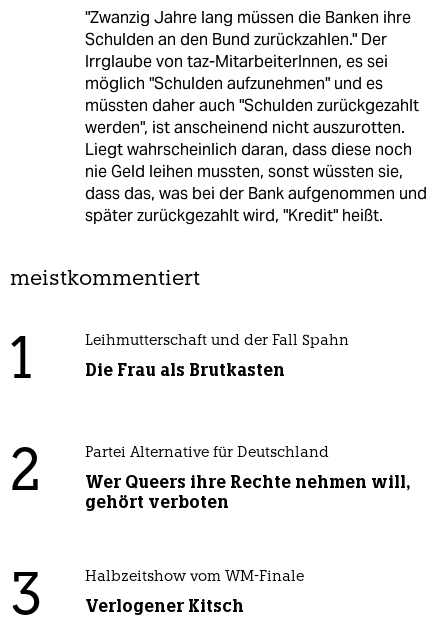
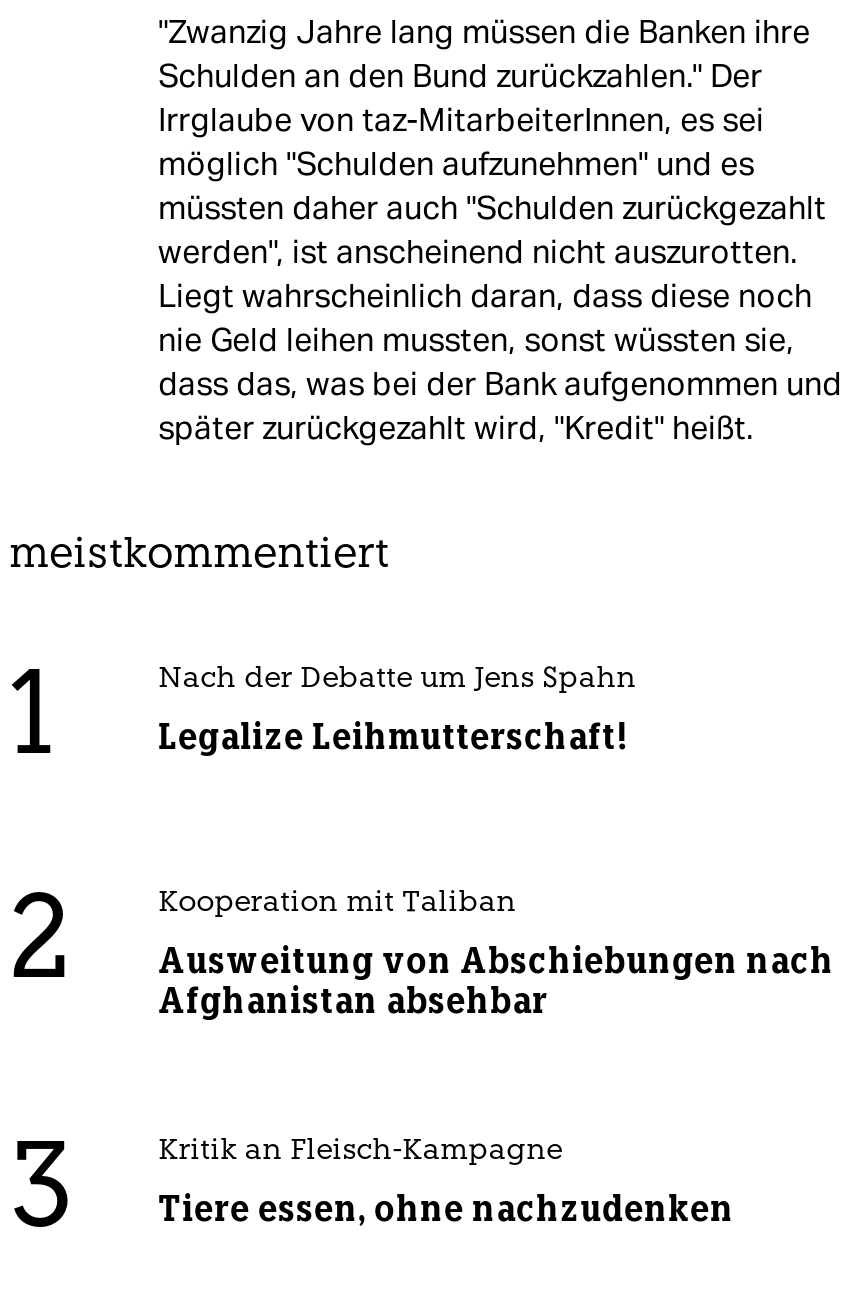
- Leihmutterschaft und der Fall Spahn
+ Nach der Debatte um Jens Spahn

- Die Frau als Brutkasten
+ Legalize Leihmutterschaft!

- Partei Alternative für Deutschland
+ Kooperation mit Taliban

- Wer Queers ihre Rechte nehmen will,
- gehört verboten
+ Ausweitung von Abschiebungen nach
+ Afghanistan absehbar

- Halbzeitshow vom WM-Finale
+ Kritik an Fleisch-Kampagne

- Verlogener Kitsch
+ Tiere essen, ohne nachzudenken
